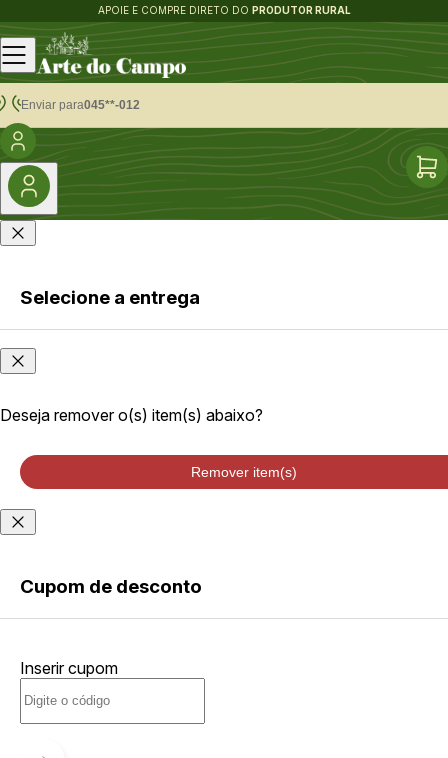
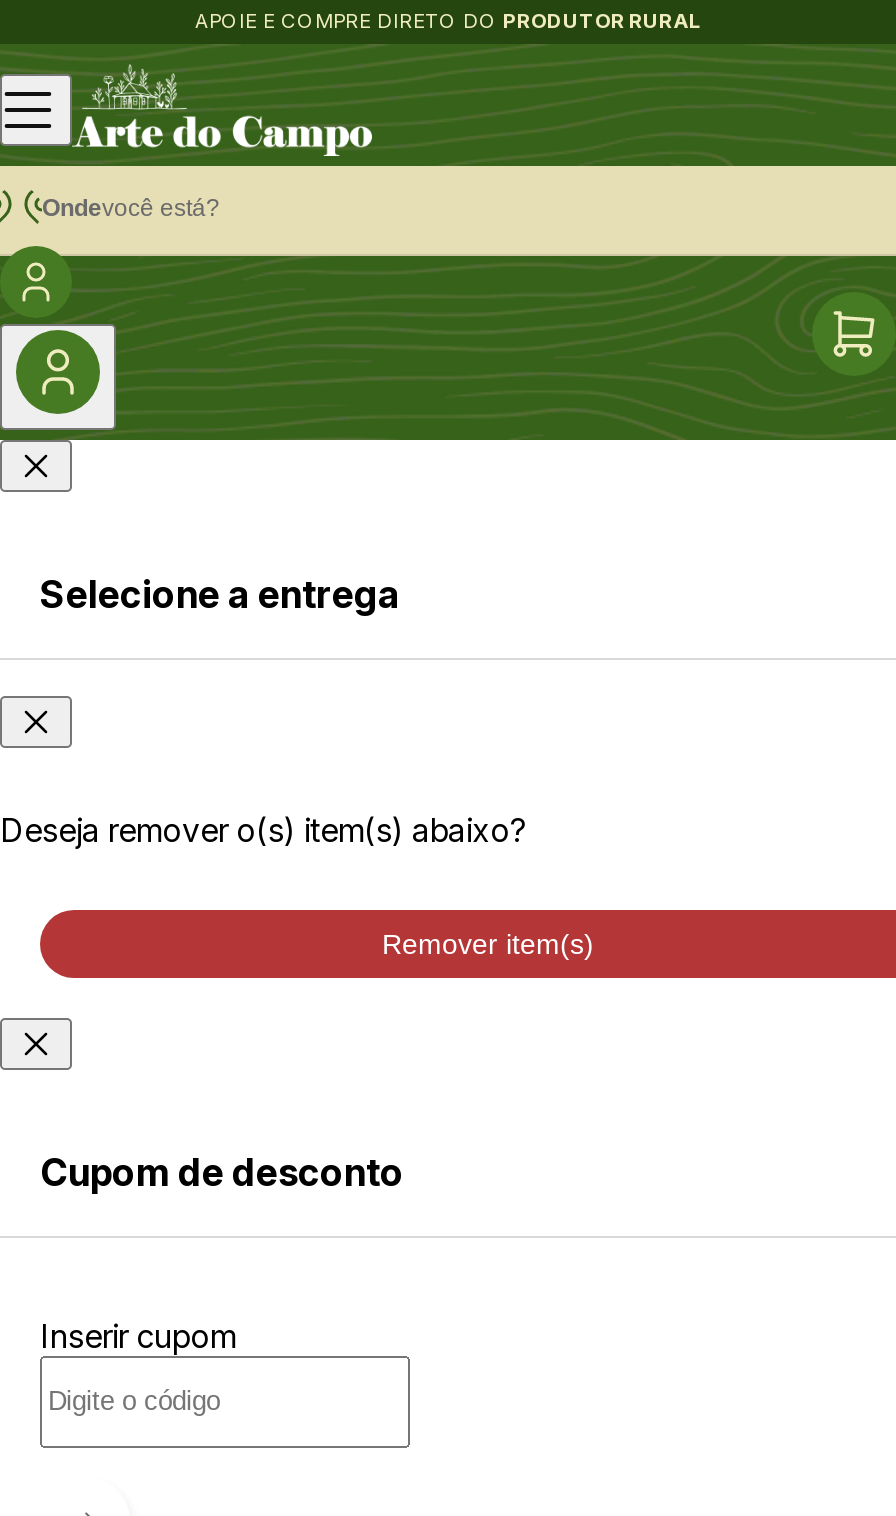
- Enviar para045**-012
+ Ondevocê está?
